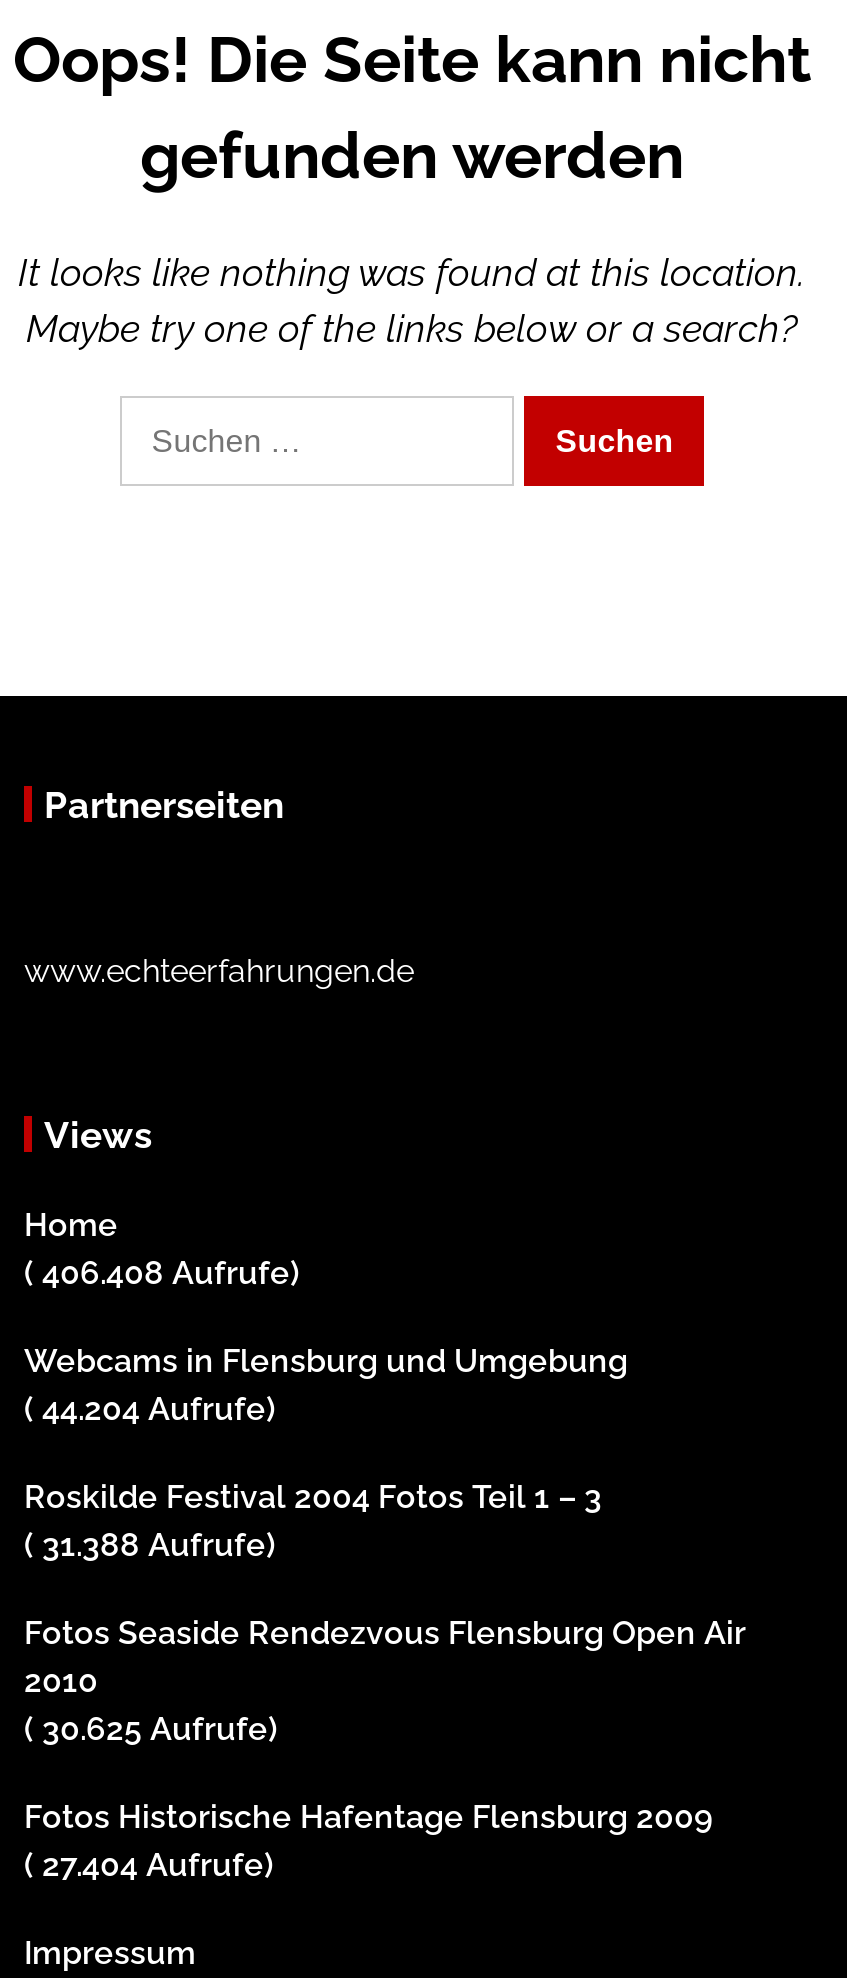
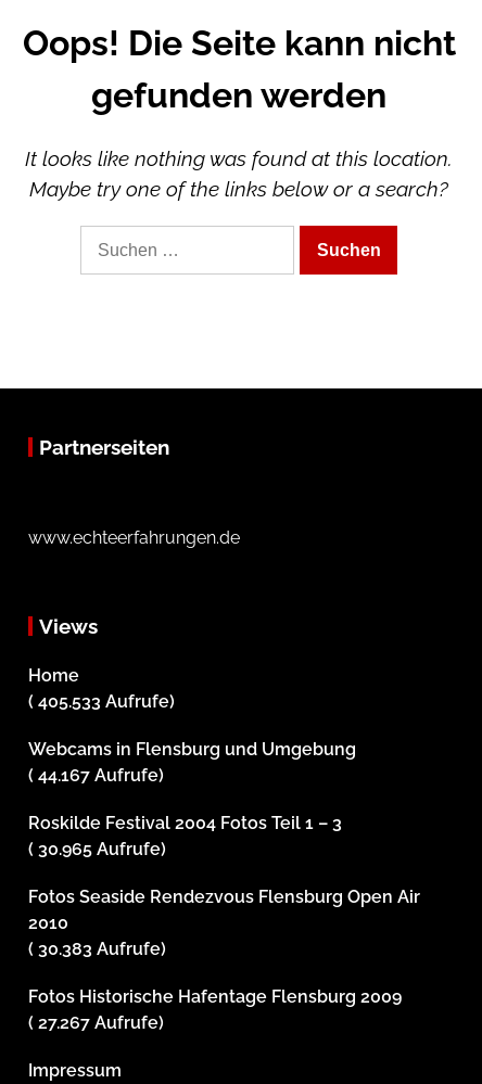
- ( 406.408 Aufrufe)
+ ( 405.533 Aufrufe)

- ( 44.204 Aufrufe)
+ ( 44.167 Aufrufe)

- ( 31.388 Aufrufe)
+ ( 30.965 Aufrufe)

- ( 30.625 Aufrufe)
+ ( 30.383 Aufrufe)

- ( 27.404 Aufrufe)
+ ( 27.267 Aufrufe)
